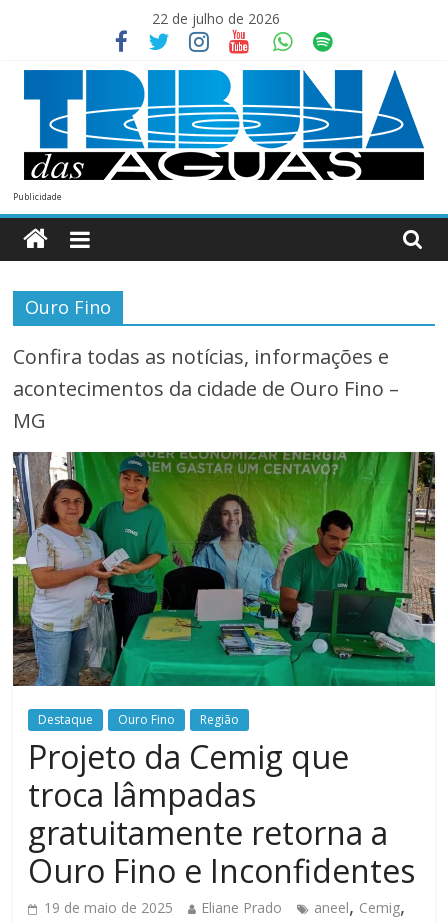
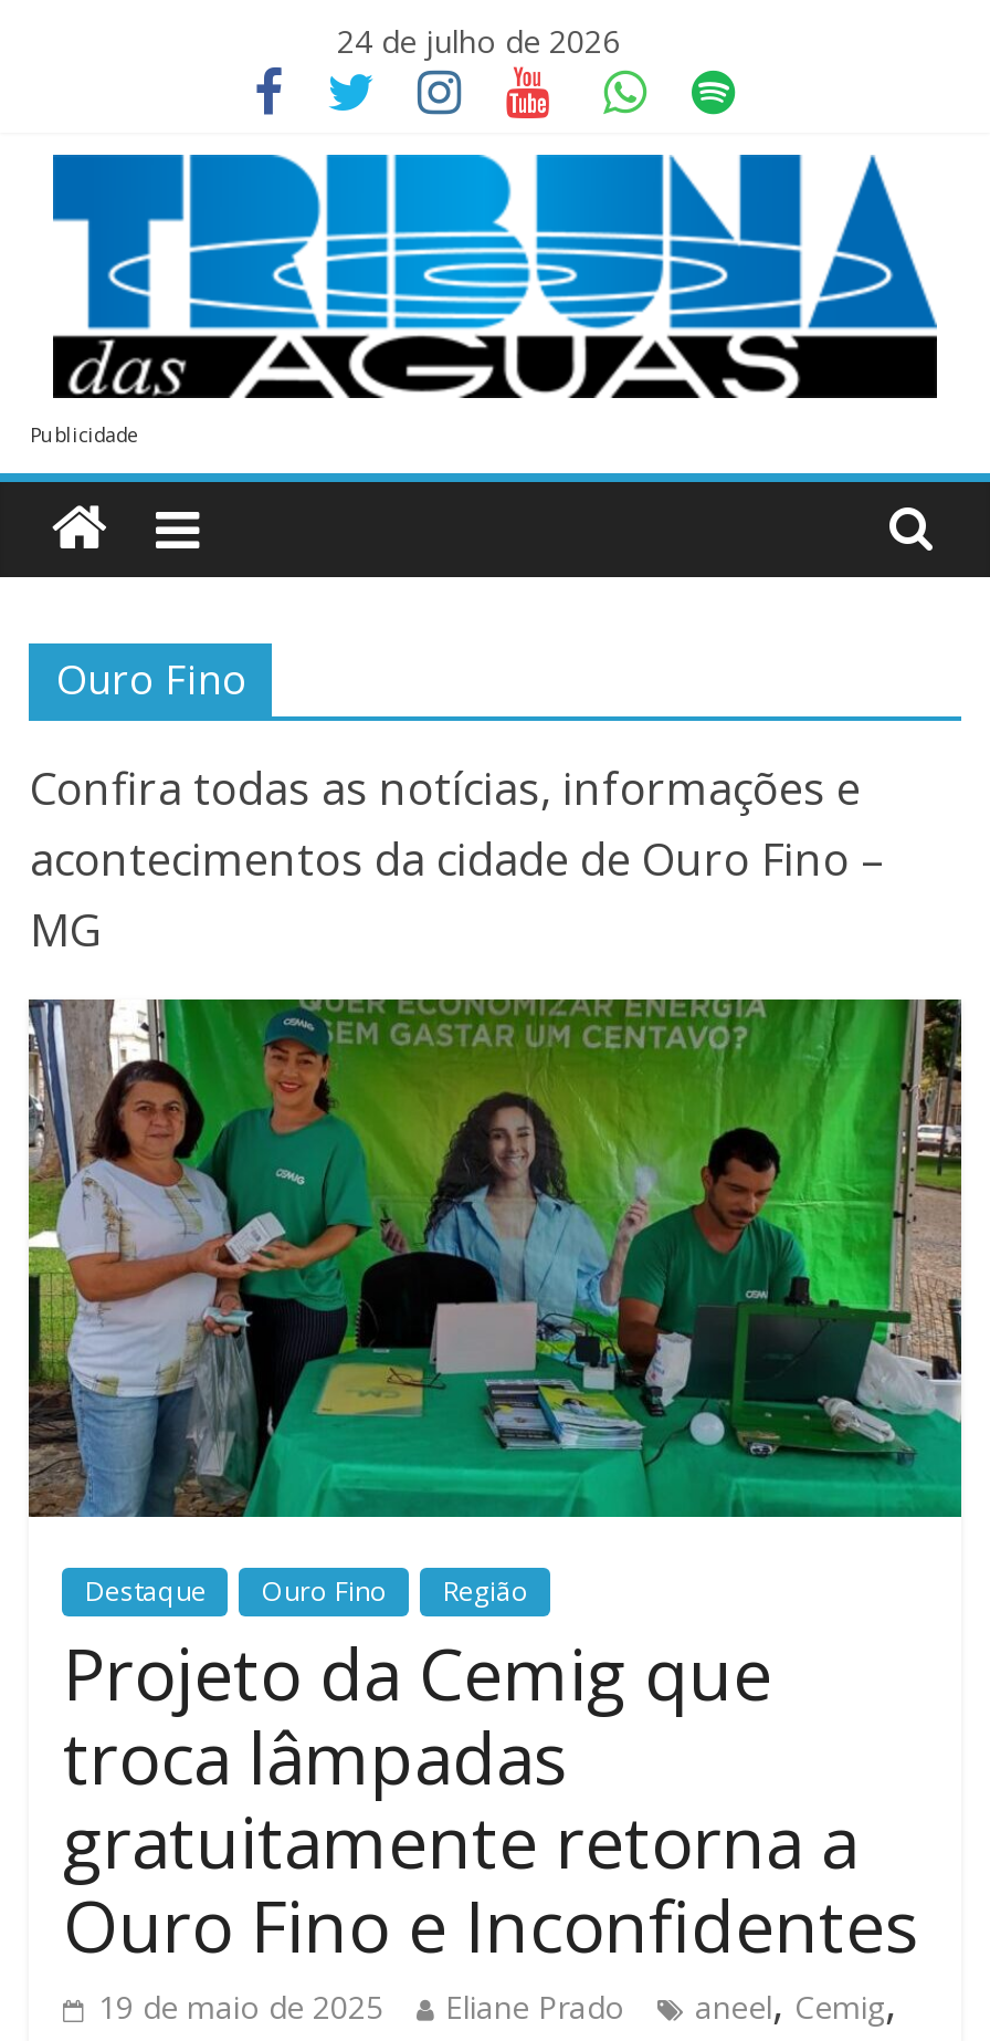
- 22 de julho de 2026
+ 24 de julho de 2026
